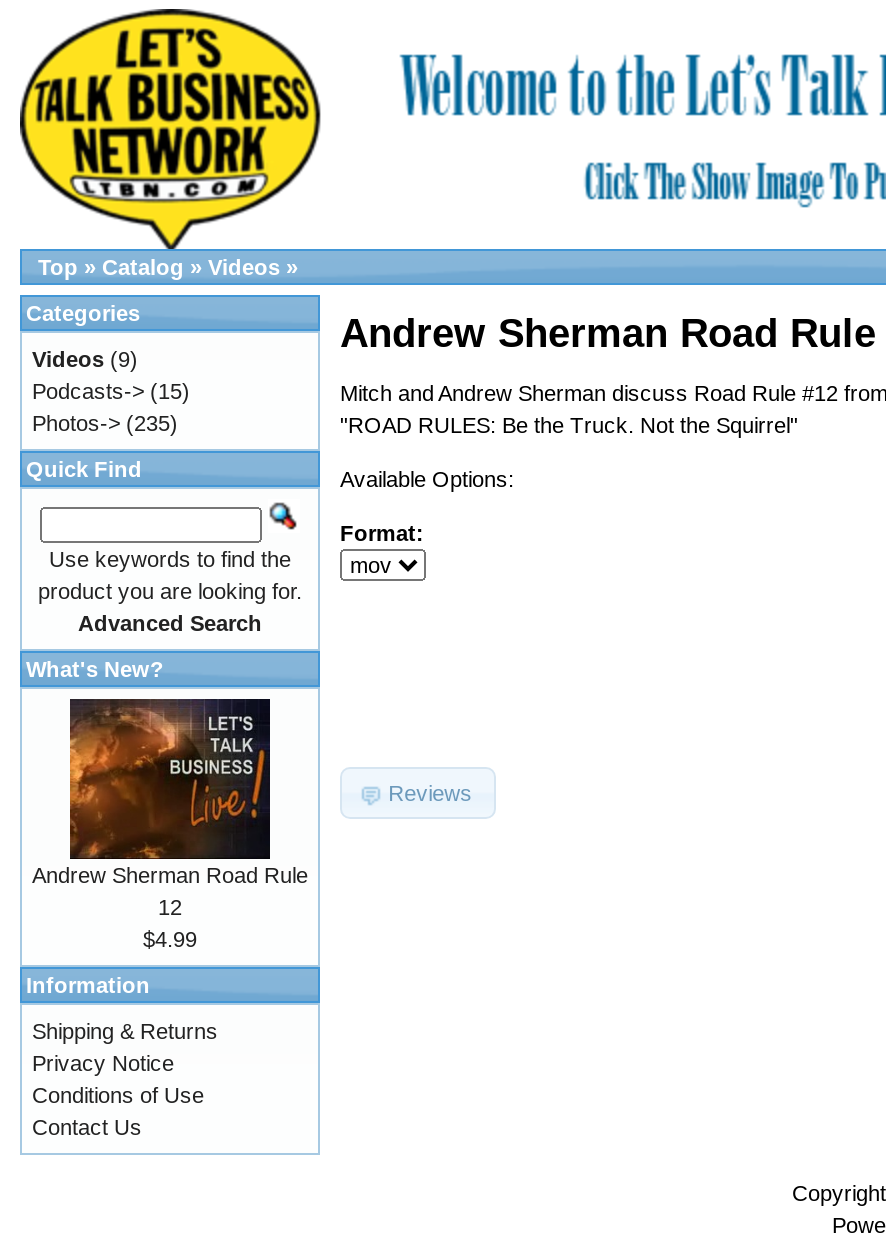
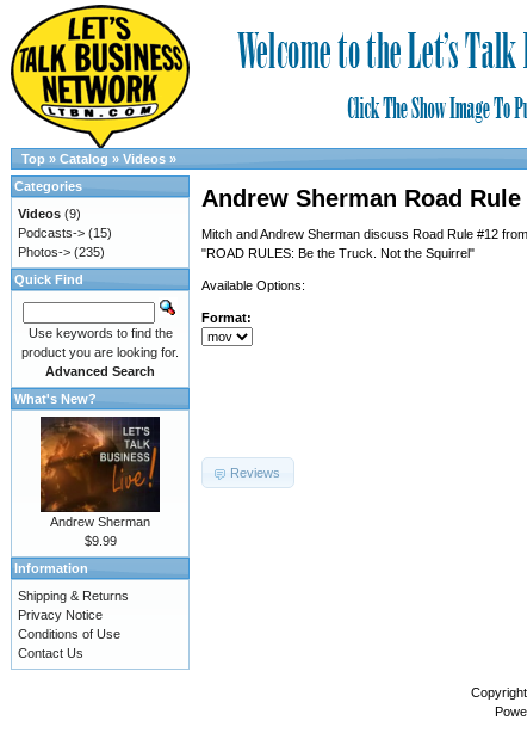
- Andrew Sherman Road Rule
- 12
- $4.99
+ Andrew Sherman
+ $9.99
